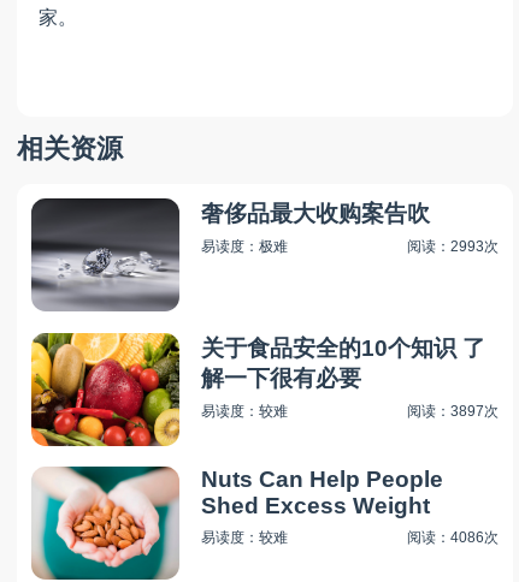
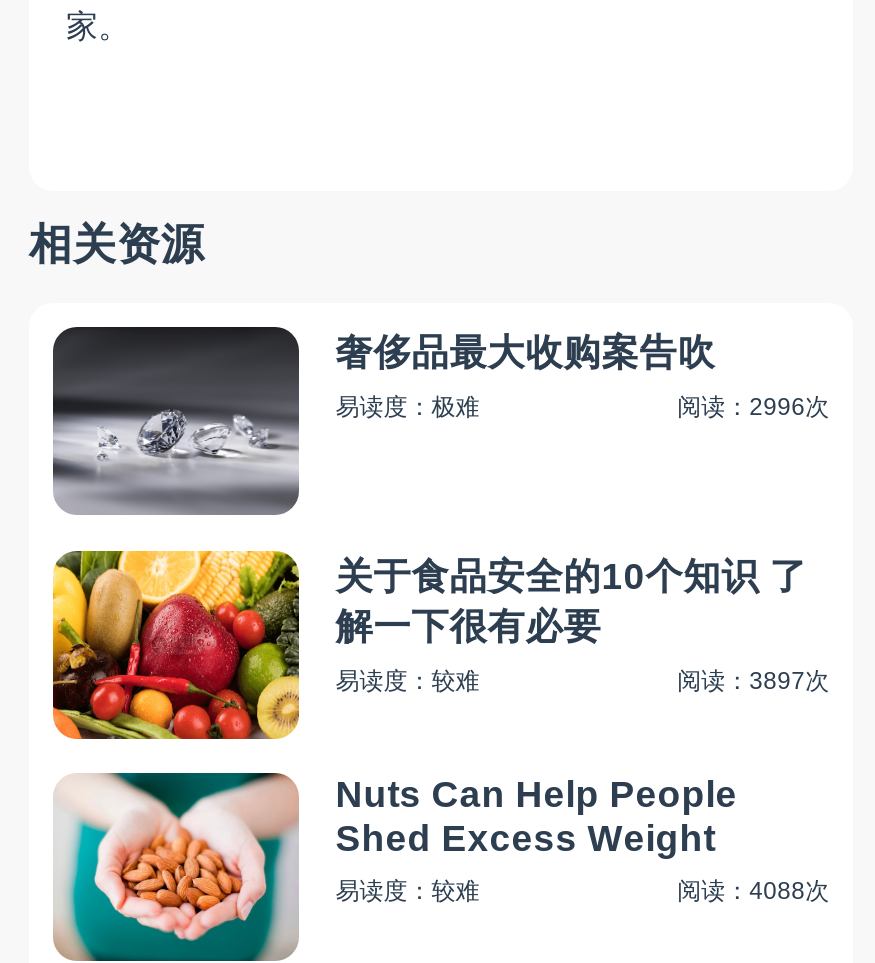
- 阅读：2993次
+ 阅读：2996次

- 阅读：4086次
+ 阅读：4088次
